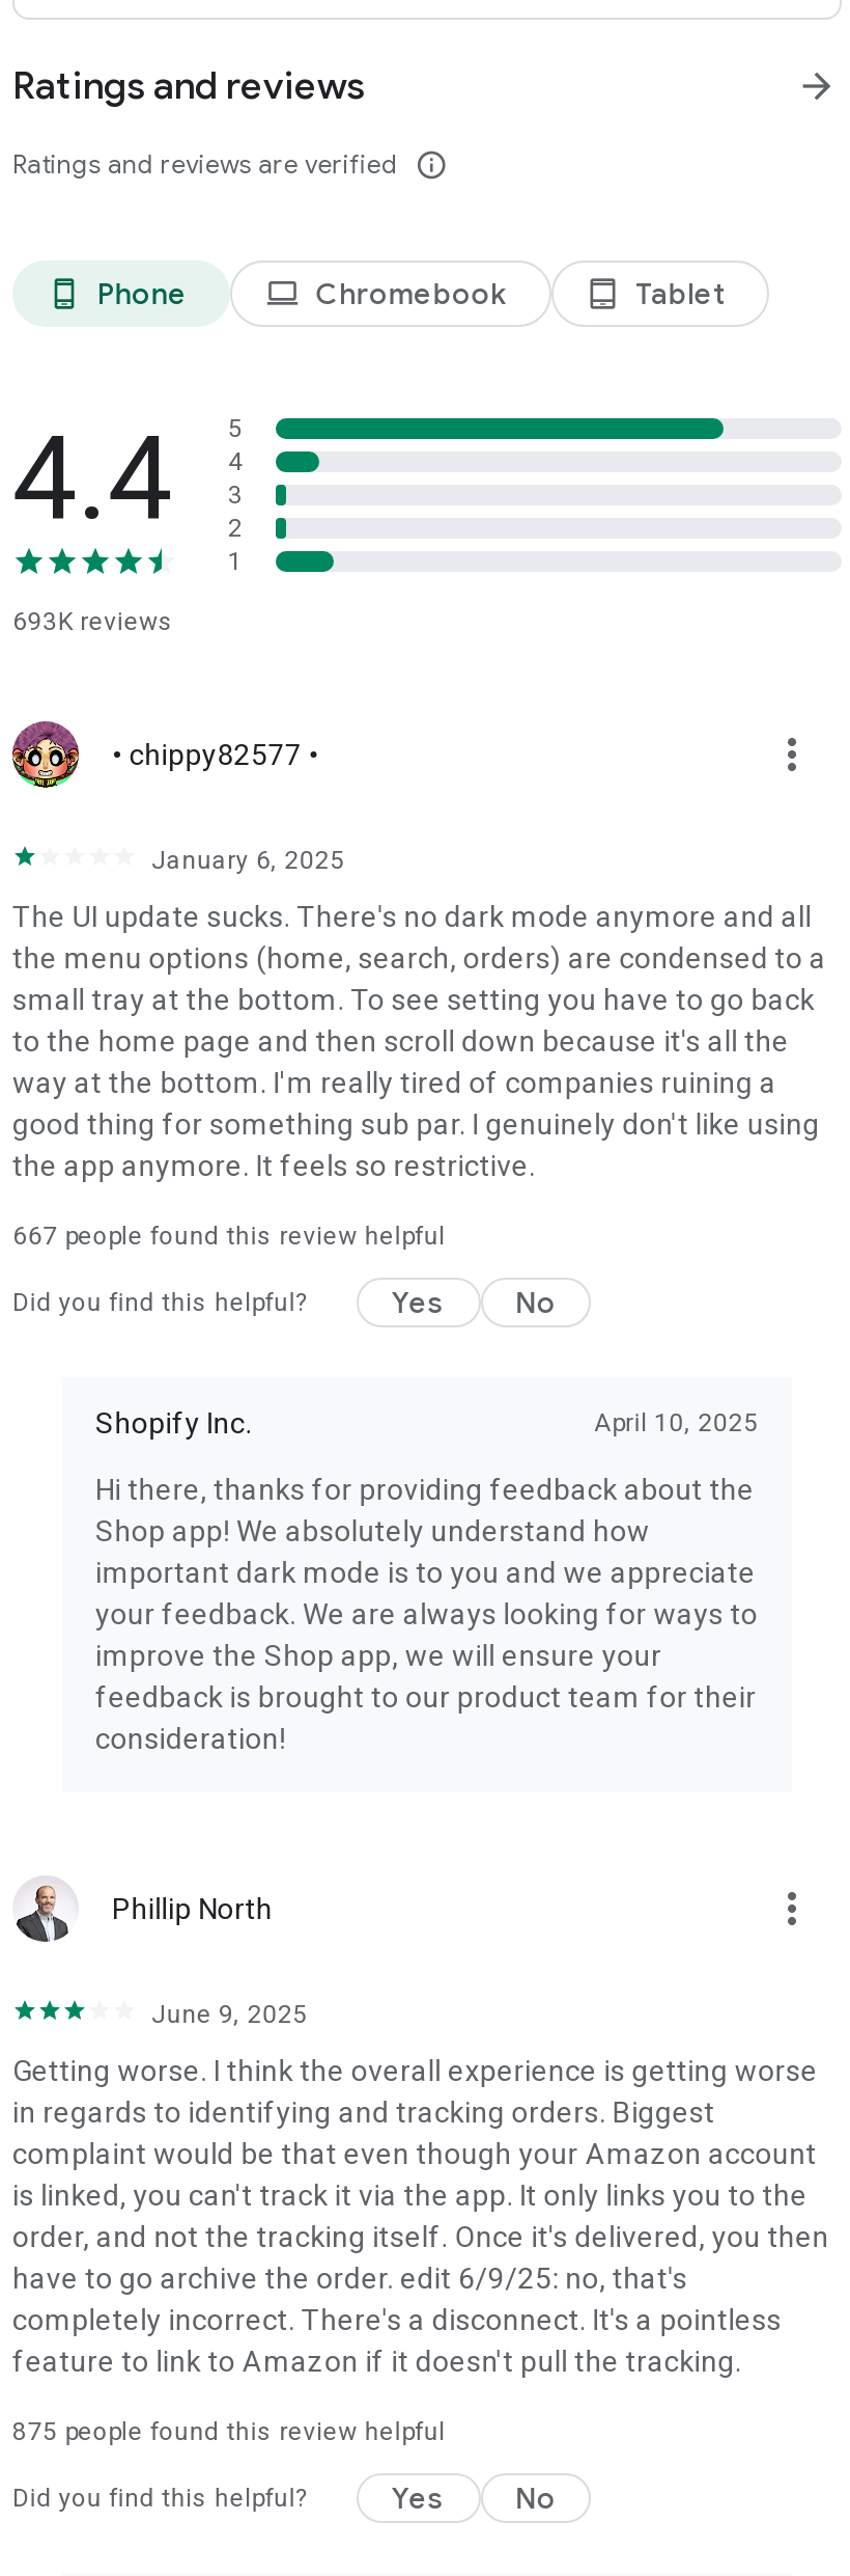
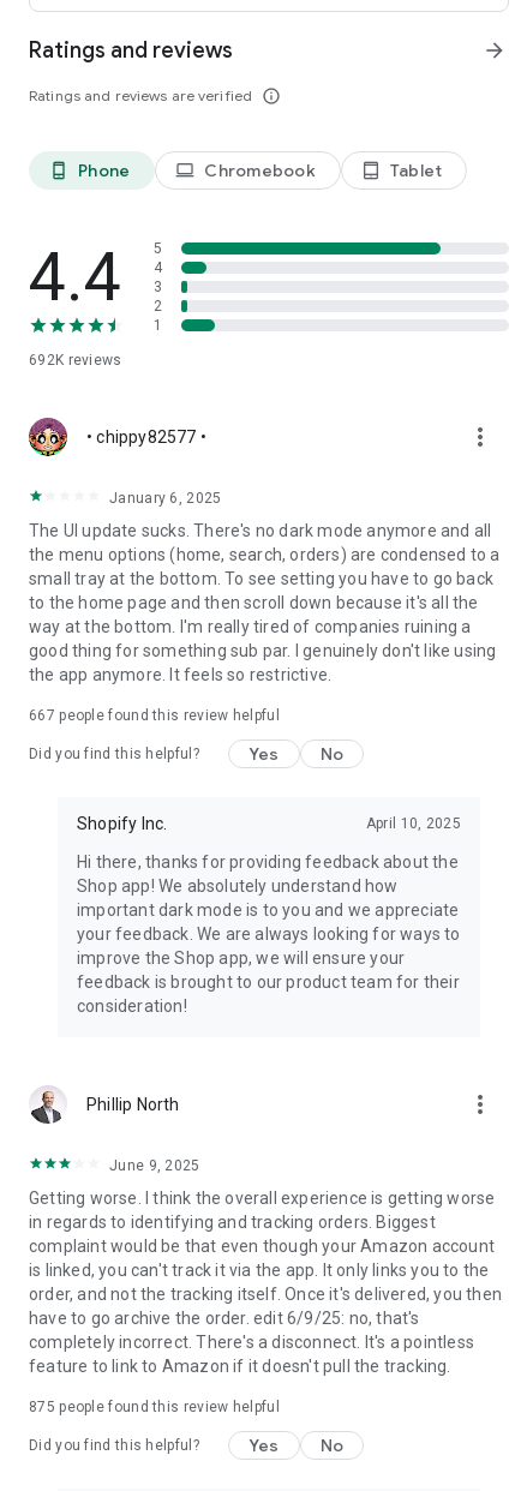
- 693K reviews
+ 692K reviews
